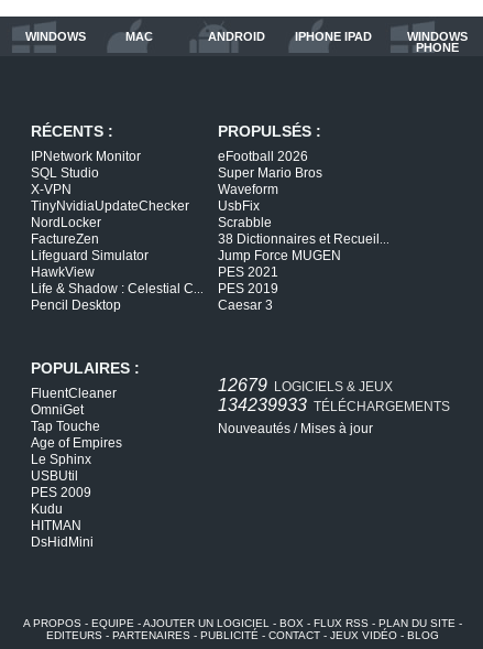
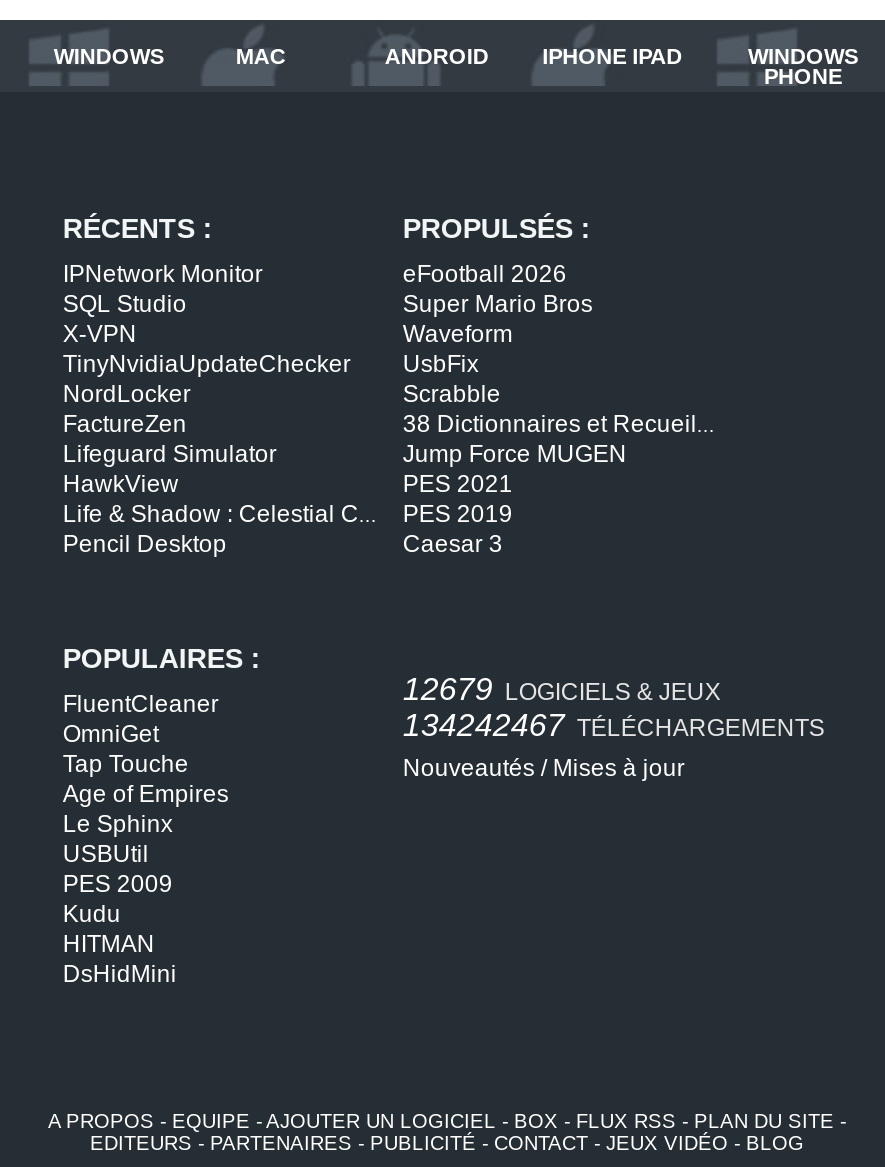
- 134239933 TÉLÉCHARGEMENTS
+ 134242467 TÉLÉCHARGEMENTS
